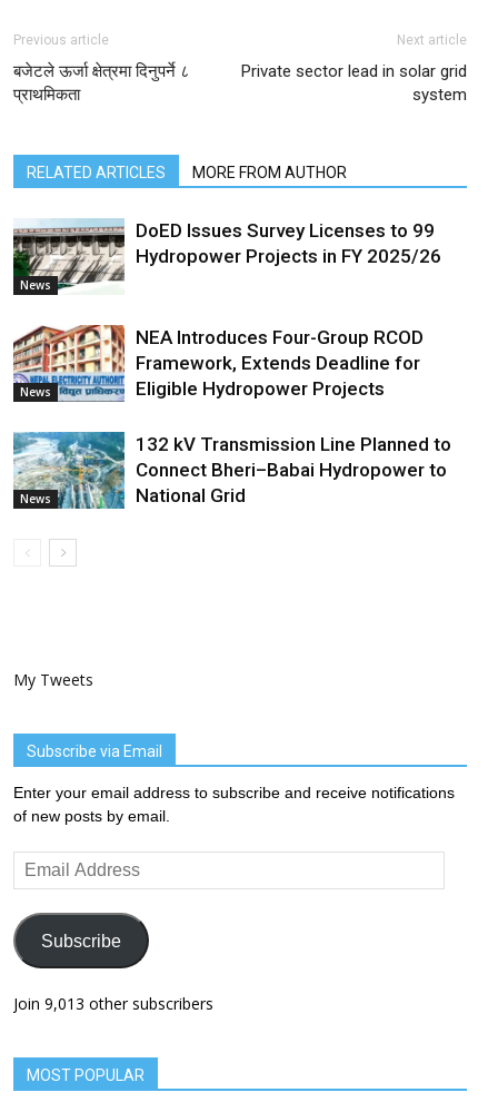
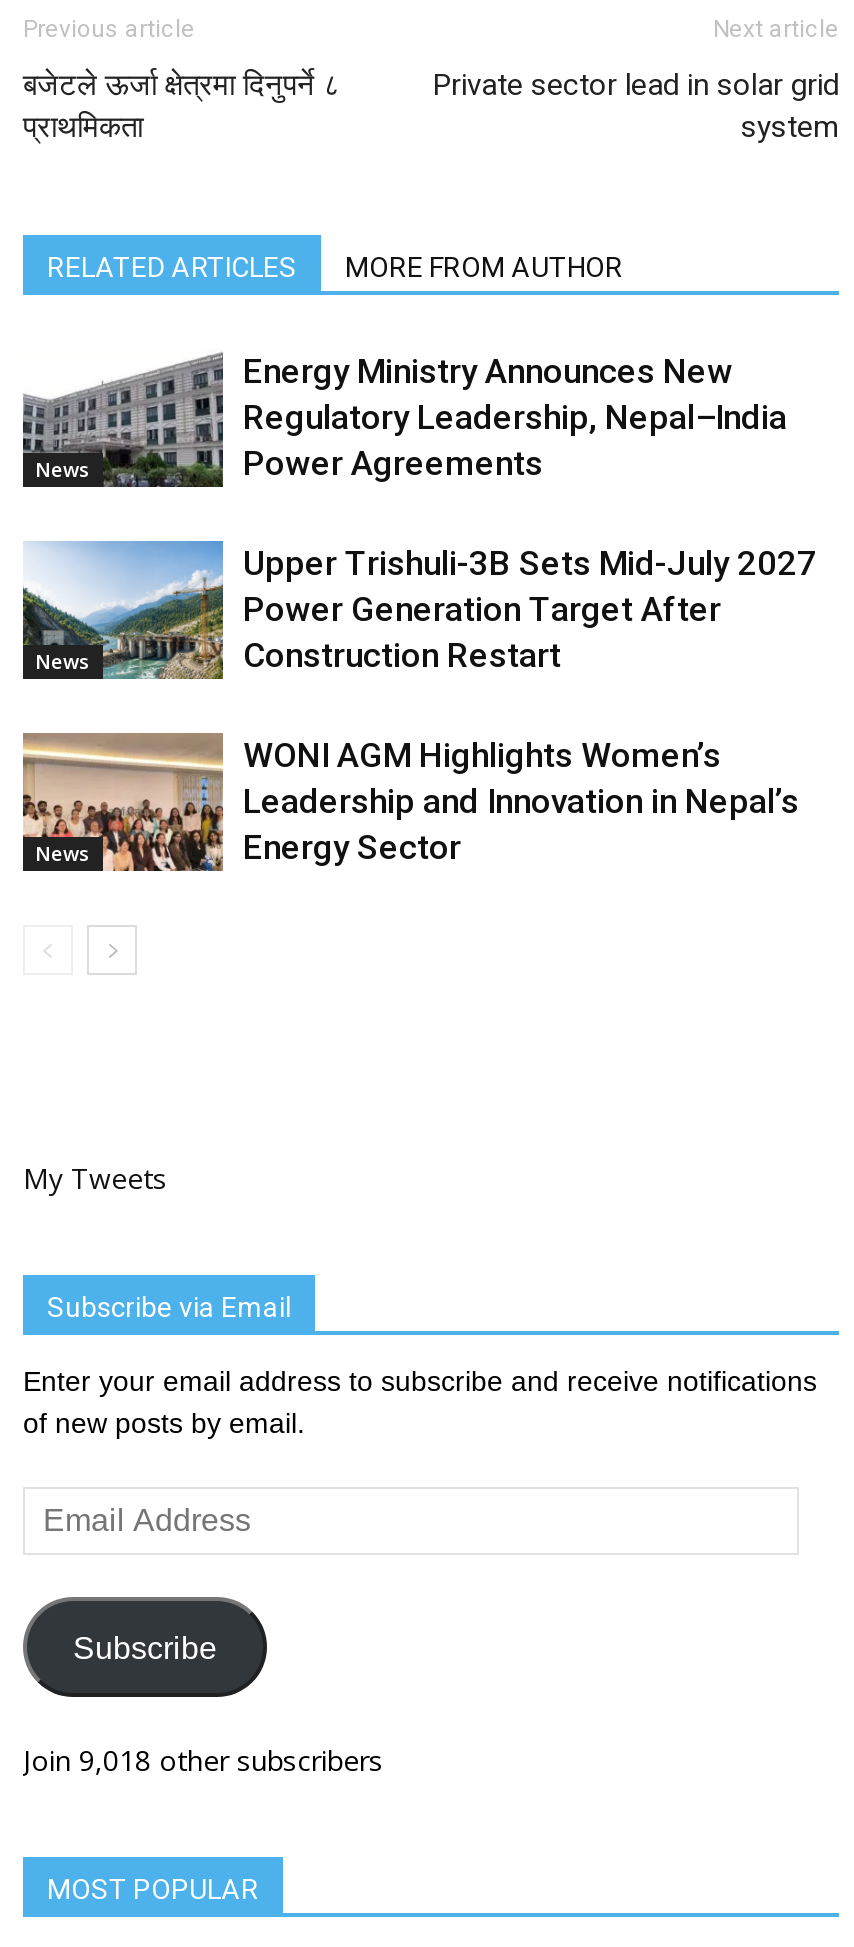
- [image]
- DoED Issues Survey Licenses to 99
- Hydropower Projects in FY 2025/26
+ [image]
+ Energy Ministry Announces New
+ Regulatory Leadership, Nepal–India
+ Power Agreements

- [image]
- NEA Introduces Four-Group RCOD
- Framework, Extends Deadline for
- Eligible Hydropower Projects
+ [image]
+ Upper Trishuli-3B Sets Mid-July 2027
+ Power Generation Target After
+ Construction Restart

- [image]
- 132 kV Transmission Line Planned to
- Connect Bheri–Babai Hydropower to
- National Grid
+ [image]
+ WONI AGM Highlights Women’s
+ Leadership and Innovation in Nepal’s
+ Energy Sector

- Join 9,013 other subscribers
+ Join 9,018 other subscribers
